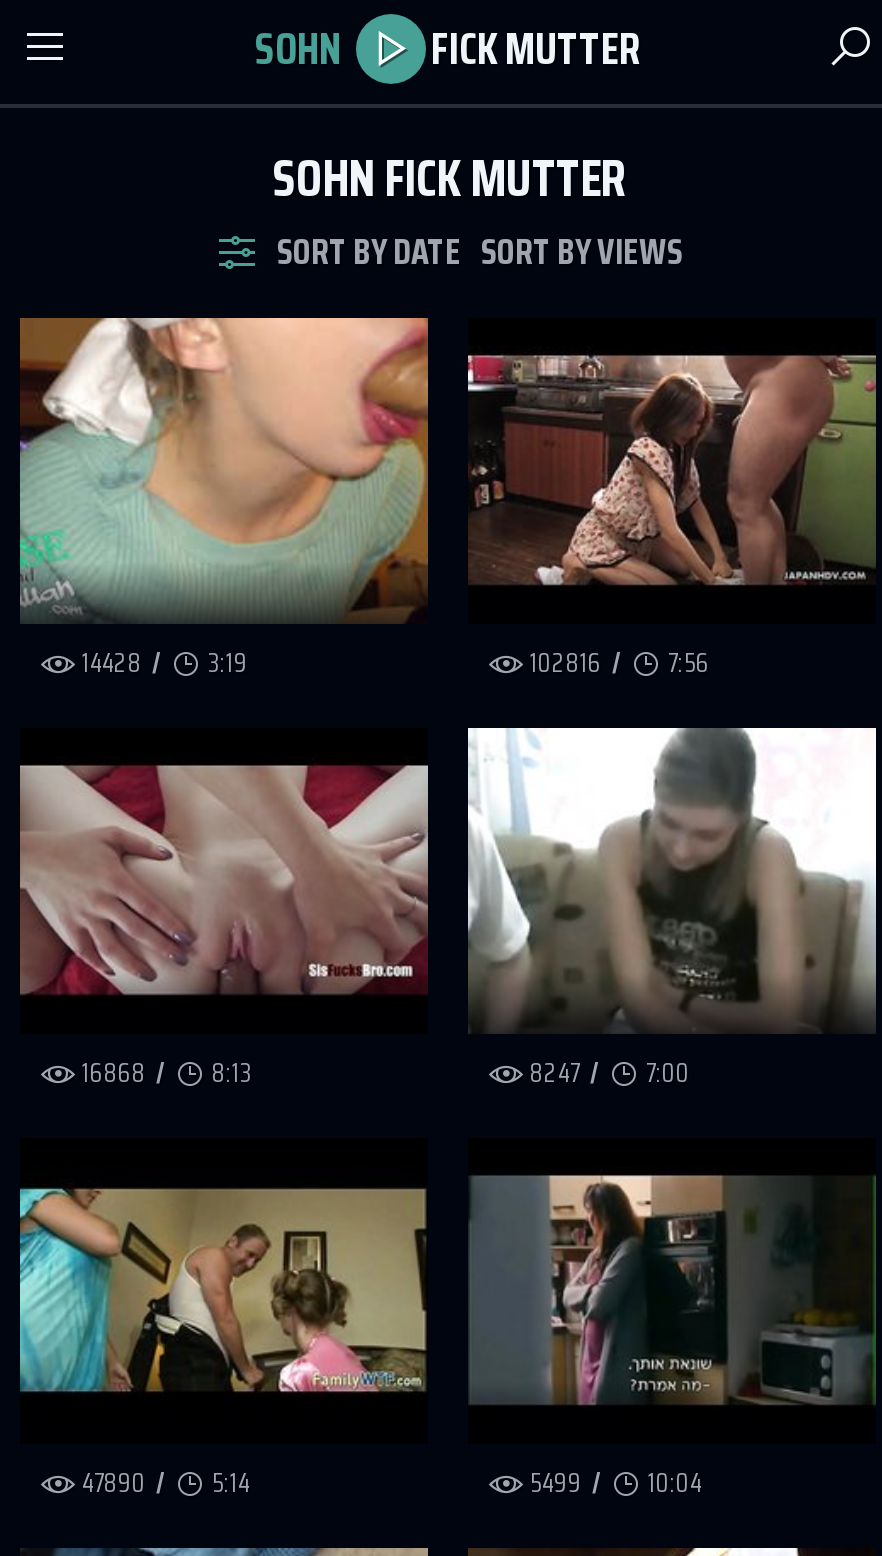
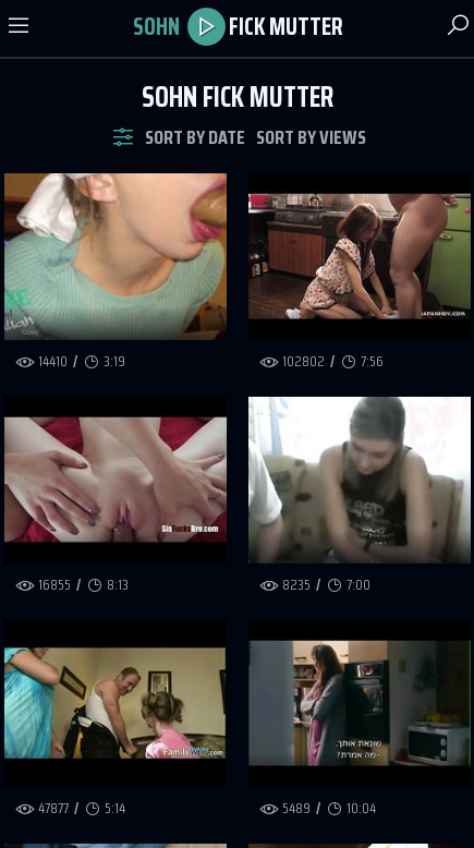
- 14428 3:19
+ 14410 3:19

- 102816 7:56
+ 102802 7:56

- 16868 8:13
+ 16855 8:13

- 8247 7:00
+ 8235 7:00

- 47890 5:14
+ 47877 5:14

- 5499 10:04
+ 5489 10:04
